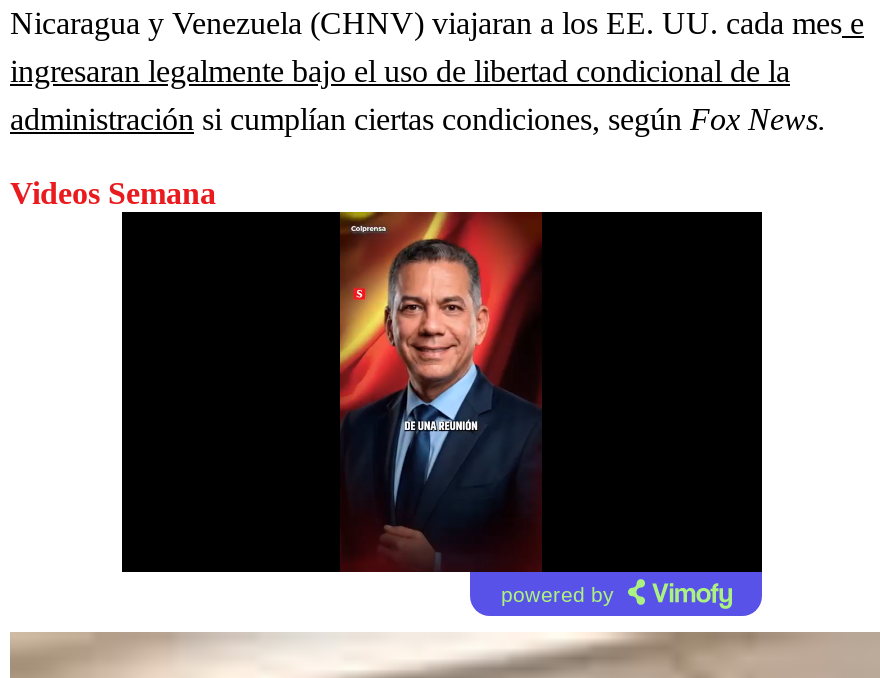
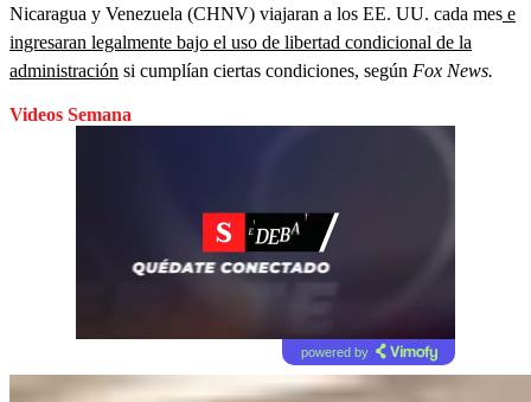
- [image]
+ [image]
